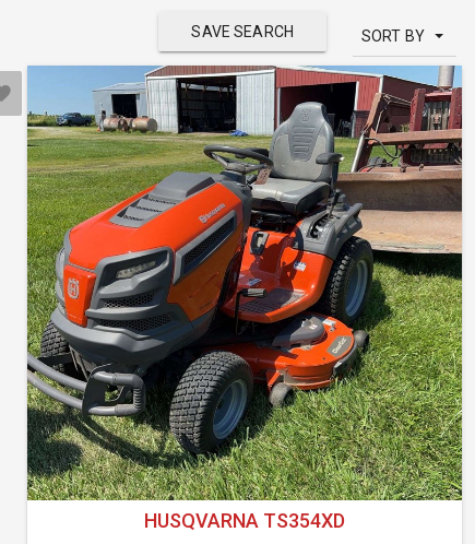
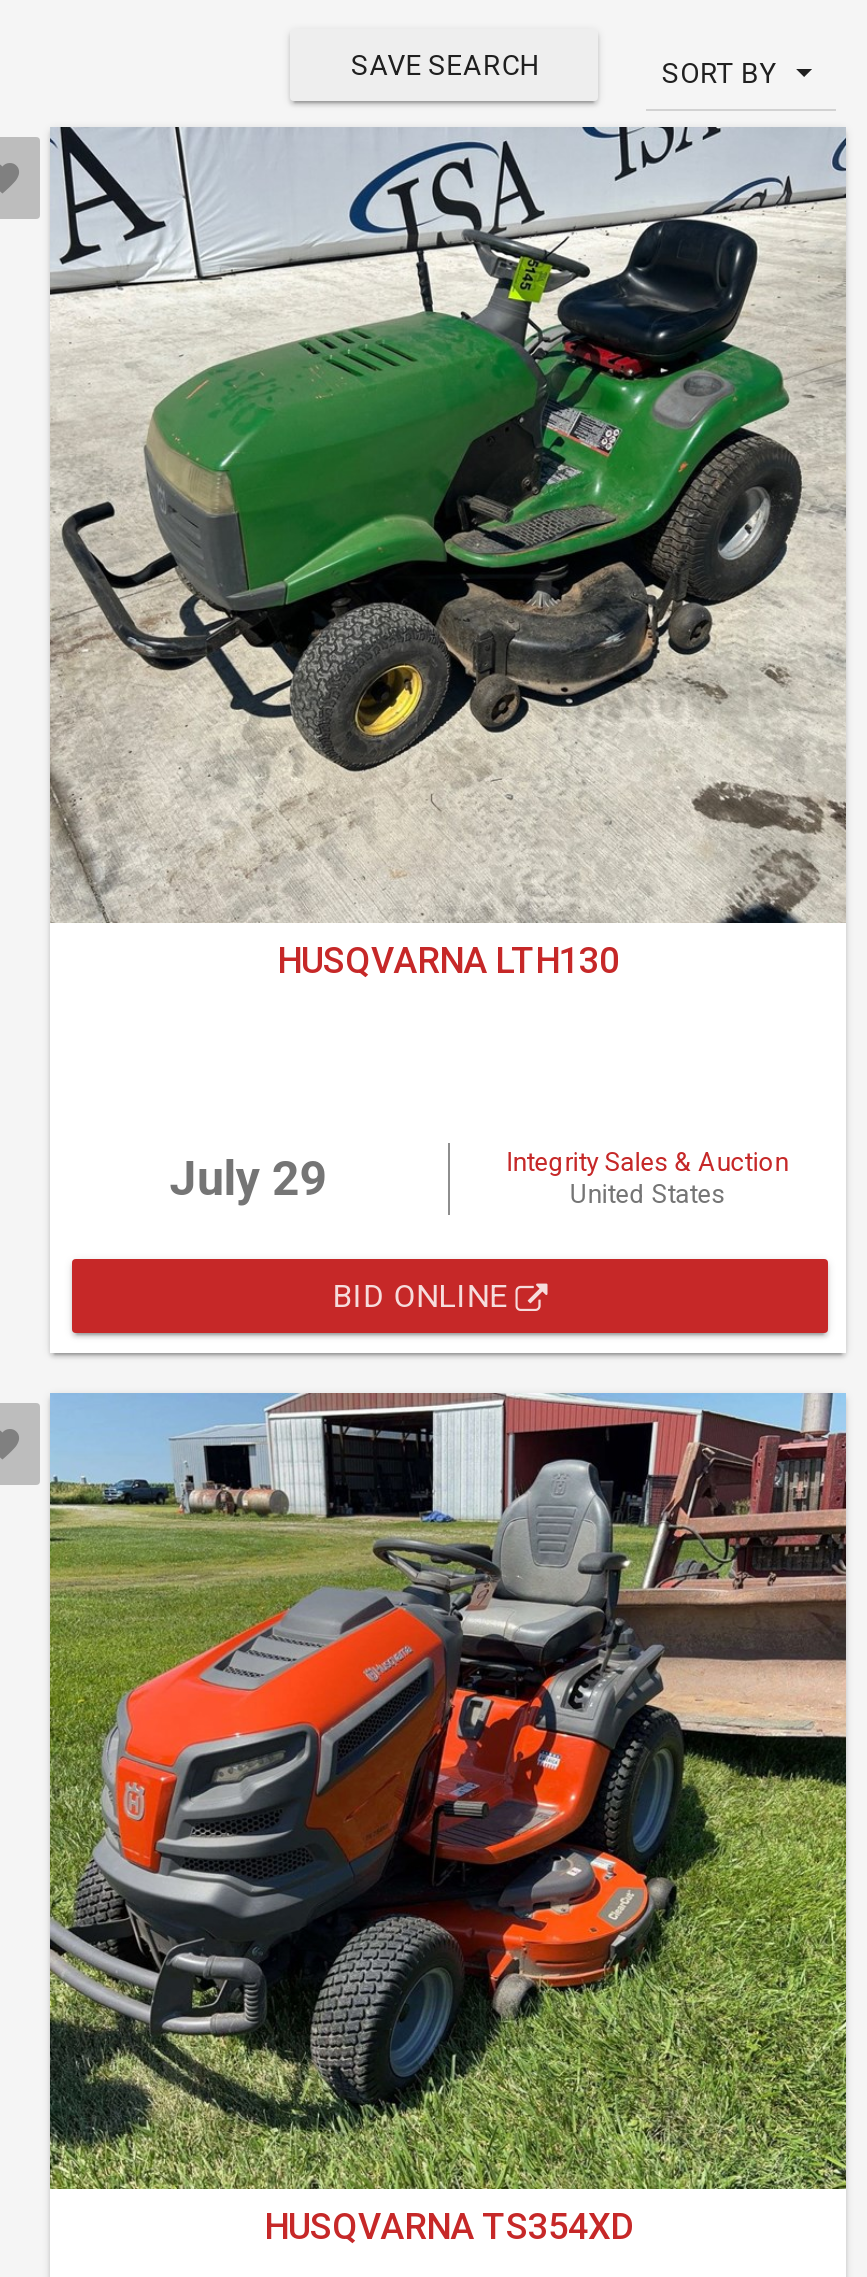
+ [image]
+ HUSQVARNA LTH130

+ July 29
+ Integrity Sales & Auction
+ United States
+ BID ONLINE
